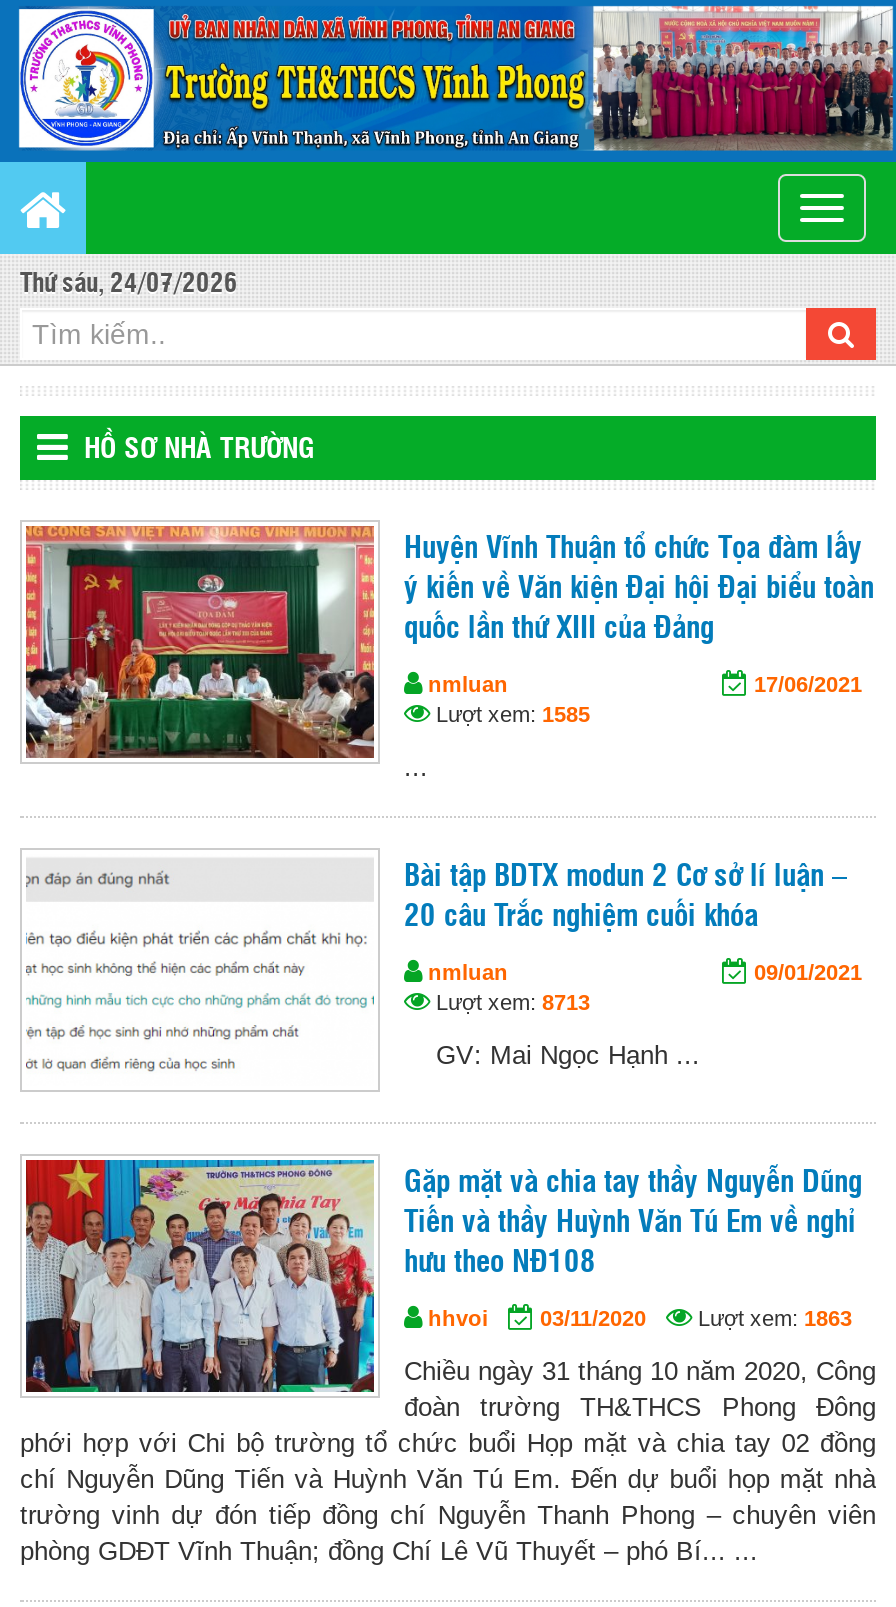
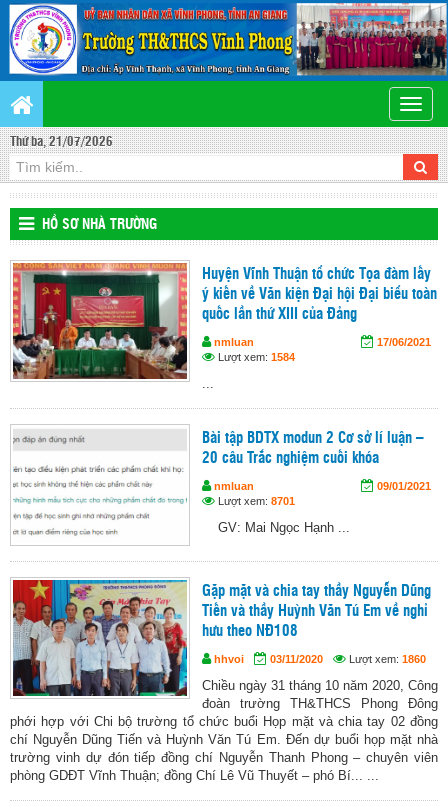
- Thứ sáu, 24/07/2026
+ Thứ ba, 21/07/2026

- Lượt xem: 1585
+ Lượt xem: 1584

- Lượt xem: 8713
+ Lượt xem: 8701

- 03/11/2020 Lượt xem: 1863
+ 03/11/2020 Lượt xem: 1860
